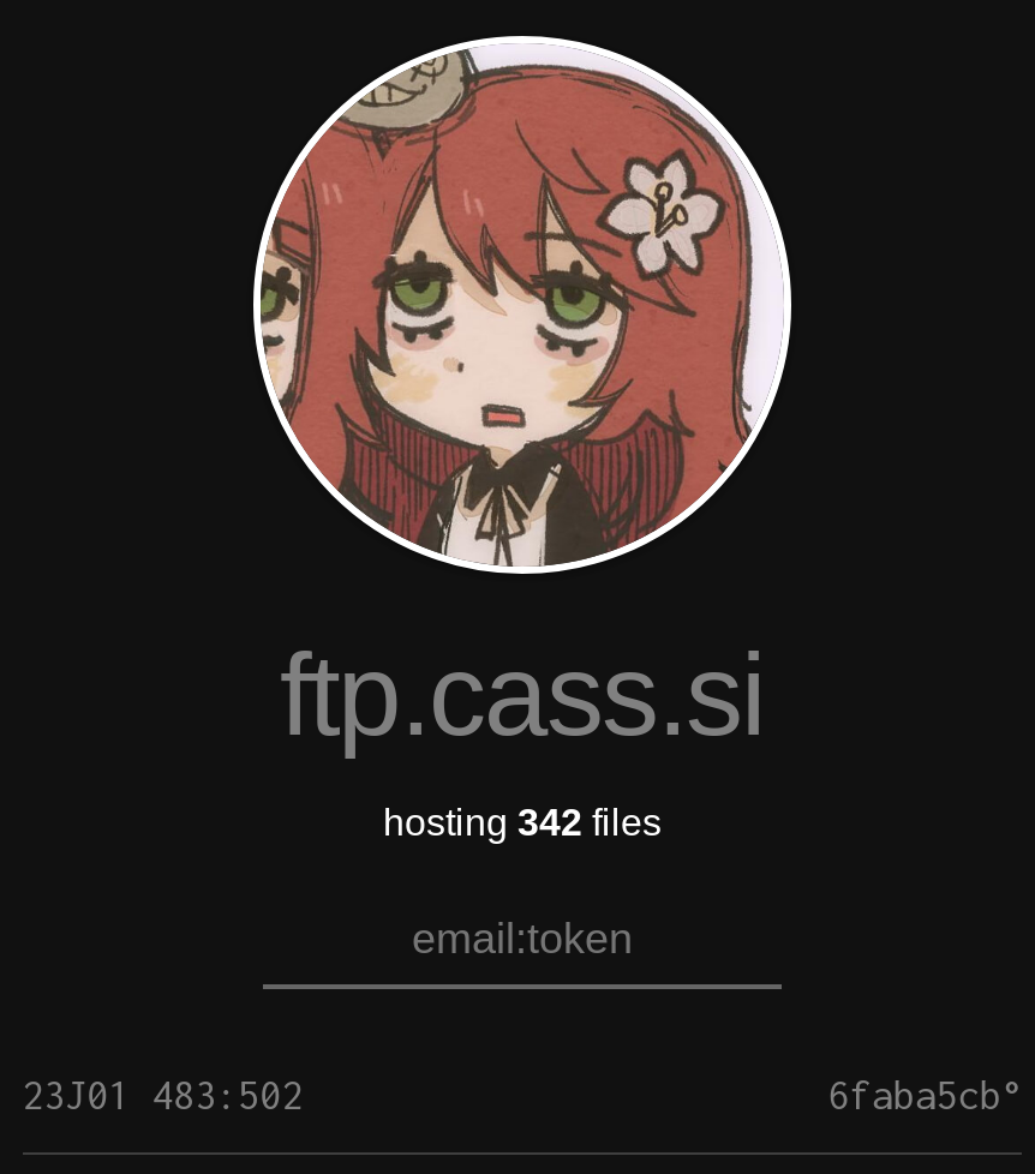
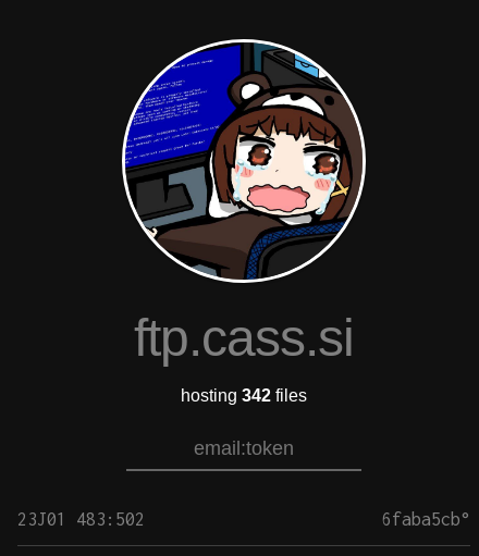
- [image]
+ [image]
